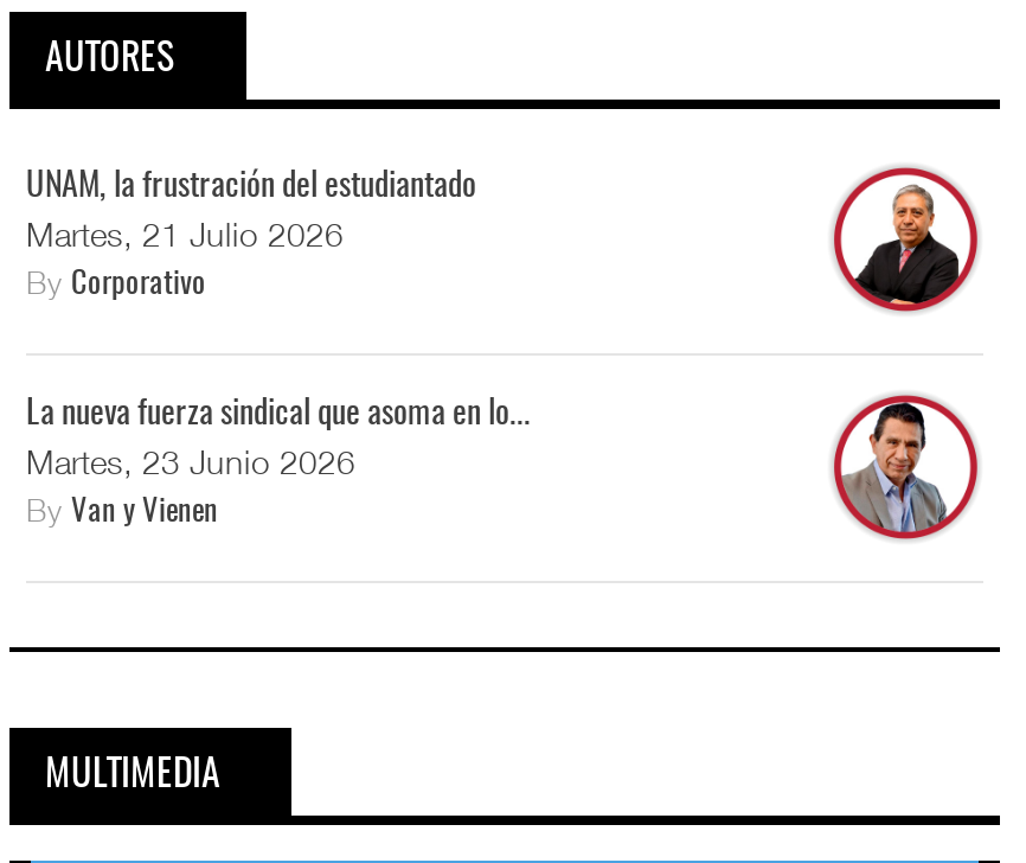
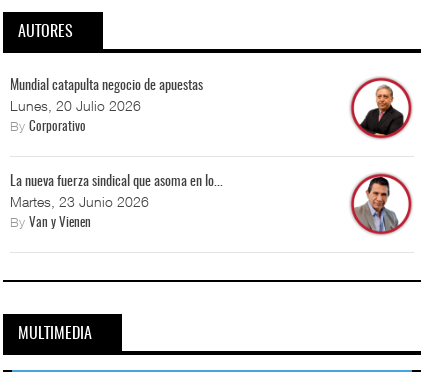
- UNAM, la frustración del estudiantado
- Martes, 21 Julio 2026
+ Mundial catapulta negocio de apuestas
+ Lunes, 20 Julio 2026
